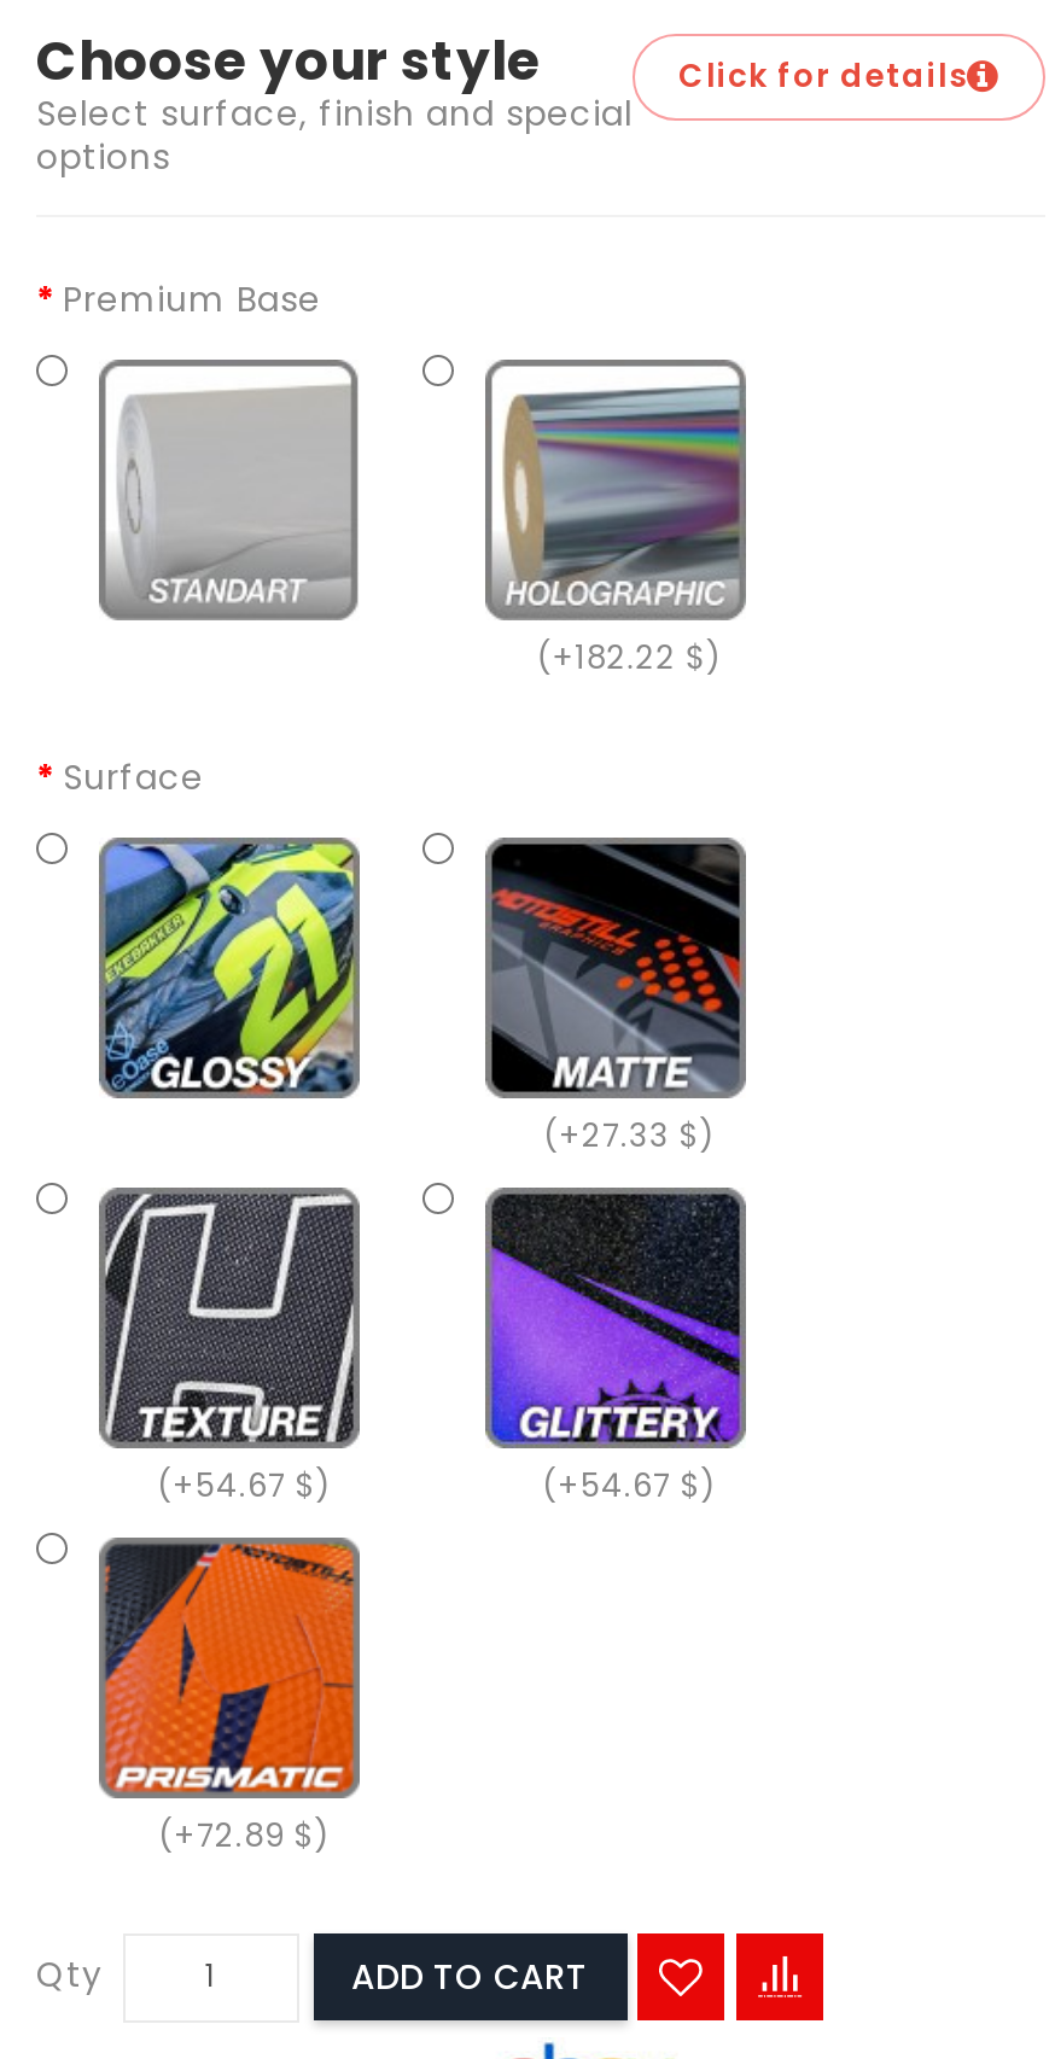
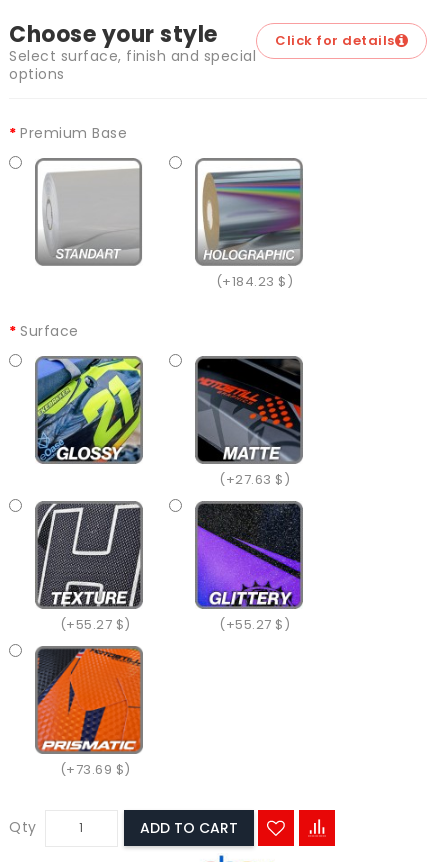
- (+182.22 $)
+ (+184.23 $)

- (+27.33 $)
+ (+27.63 $)

- (+54.67 $)
+ (+55.27 $)

- (+54.67 $)
+ (+55.27 $)

- (+72.89 $)
+ (+73.69 $)
